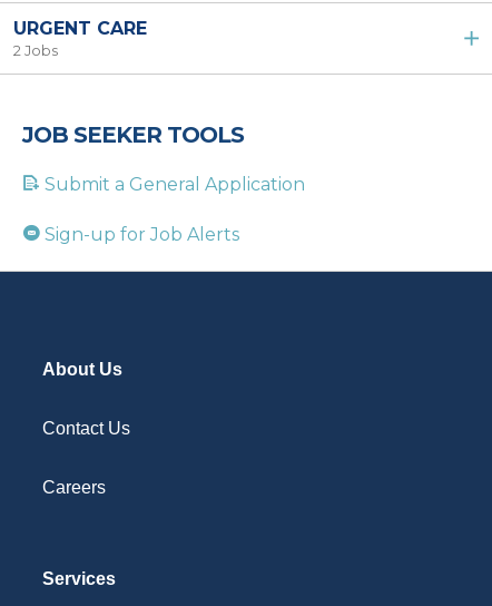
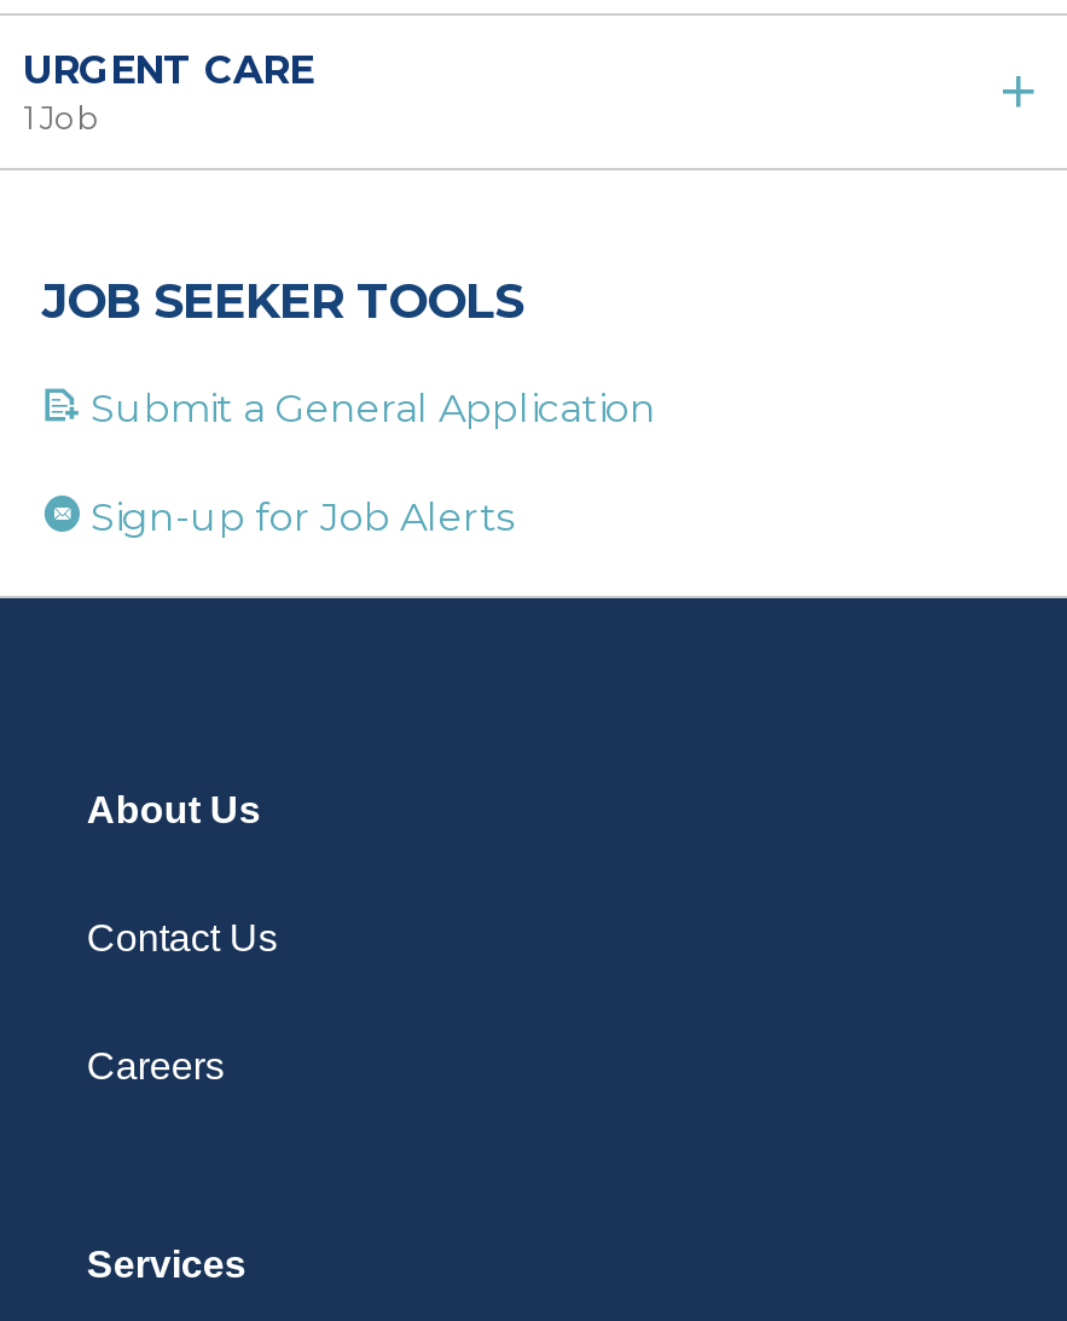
- 2 Jobs
+ 1 Job
